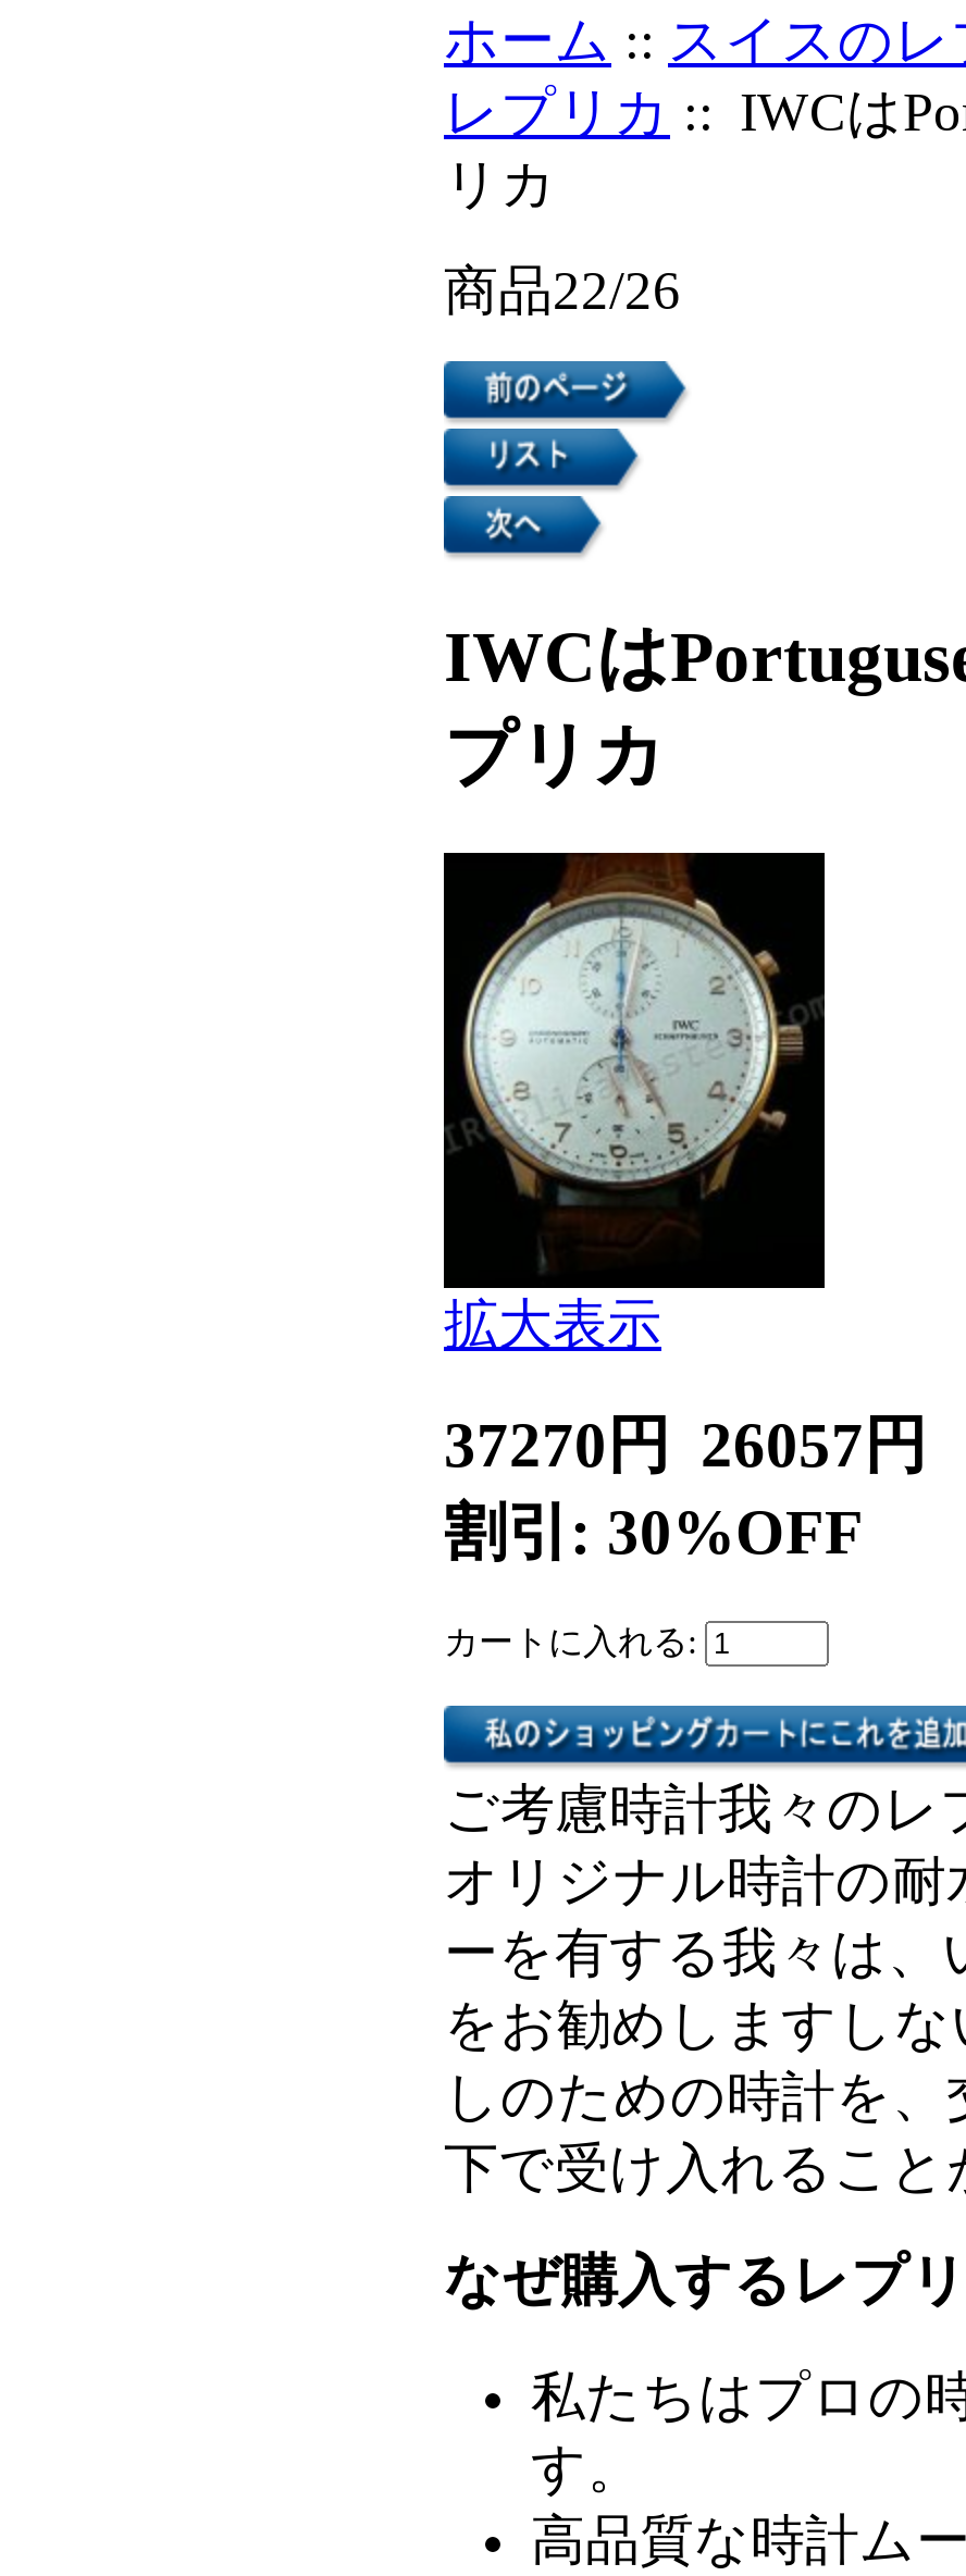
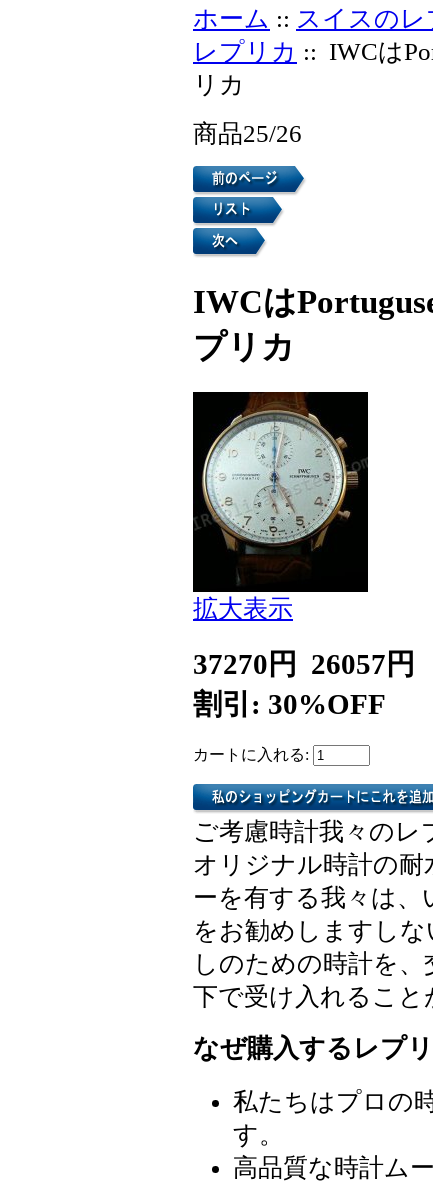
- 商品22/26
+ 商品25/26
